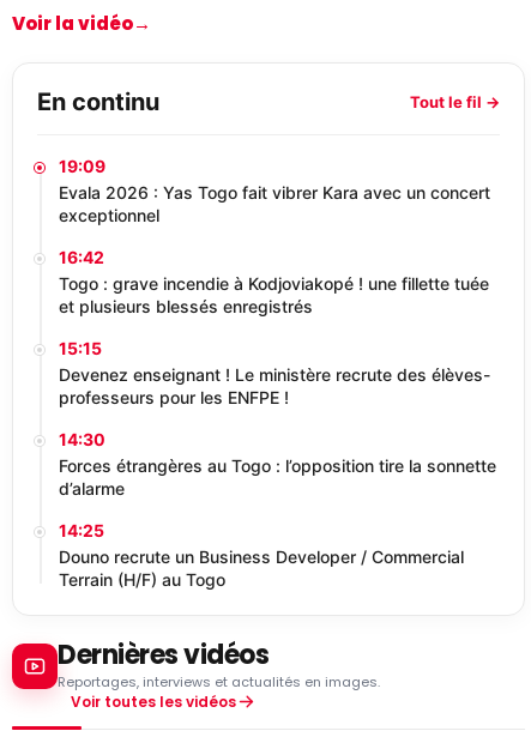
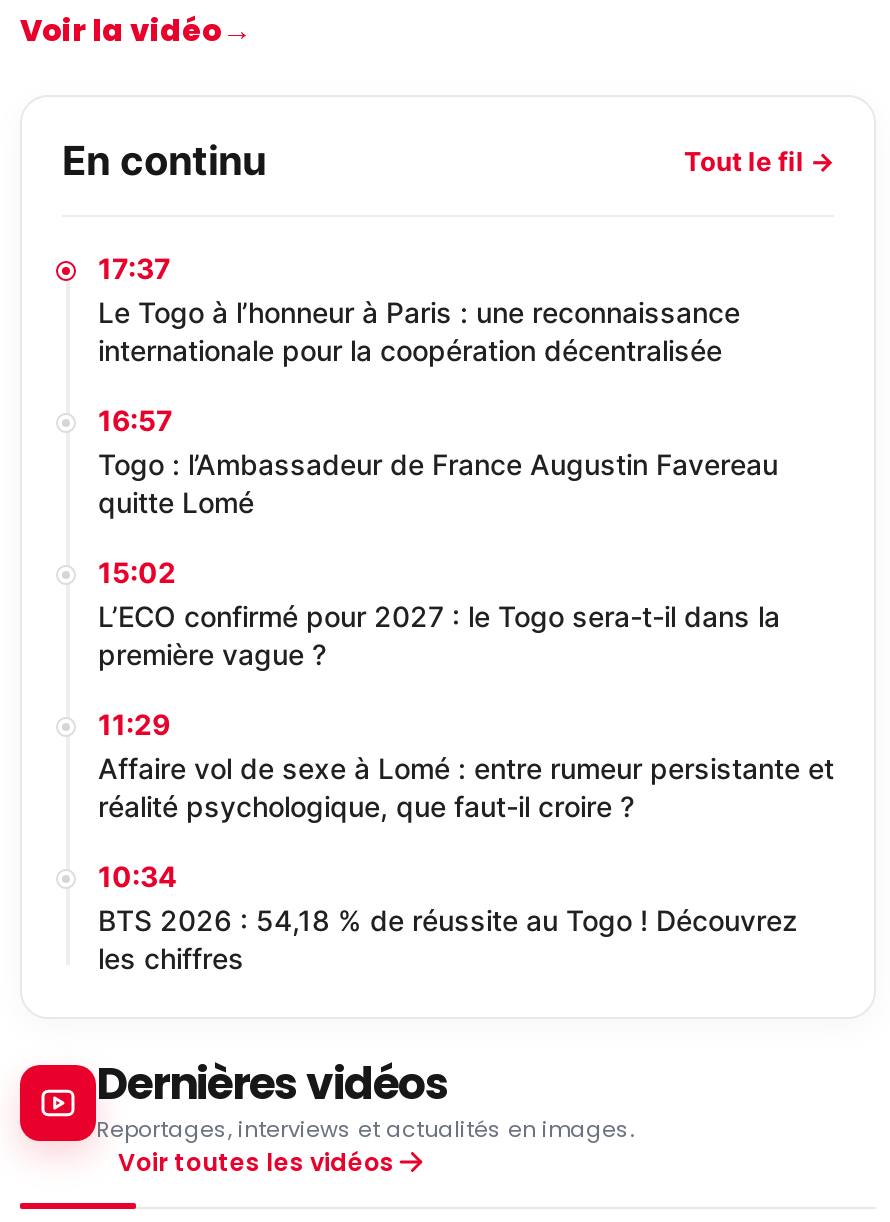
- 19:09
- Evala 2026 : Yas Togo fait vibrer Kara avec un concert
- exceptionnel
+ 17:37
+ Le Togo à l’honneur à Paris : une reconnaissance
+ internationale pour la coopération décentralisée

- 16:42
- Togo : grave incendie à Kodjoviakopé ! une fillette tuée
- et plusieurs blessés enregistrés
+ 16:57
+ Togo : l’Ambassadeur de France Augustin Favereau
+ quitte Lomé

- 15:15
- Devenez enseignant ! Le ministère recrute des élèves-
- professeurs pour les ENFPE !
+ 15:02
+ L’ECO confirmé pour 2027 : le Togo sera-t-il dans la
+ première vague ?

- 14:30
- Forces étrangères au Togo : l’opposition tire la sonnette
- d’alarme
+ 11:29
+ Affaire vol de sexe à Lomé : entre rumeur persistante et
+ réalité psychologique, que faut-il croire ?

- 14:25
- Douno recrute un Business Developer / Commercial
- Terrain (H/F) au Togo
+ 10:34
+ BTS 2026 : 54,18 % de réussite au Togo ! Découvrez
+ les chiffres
